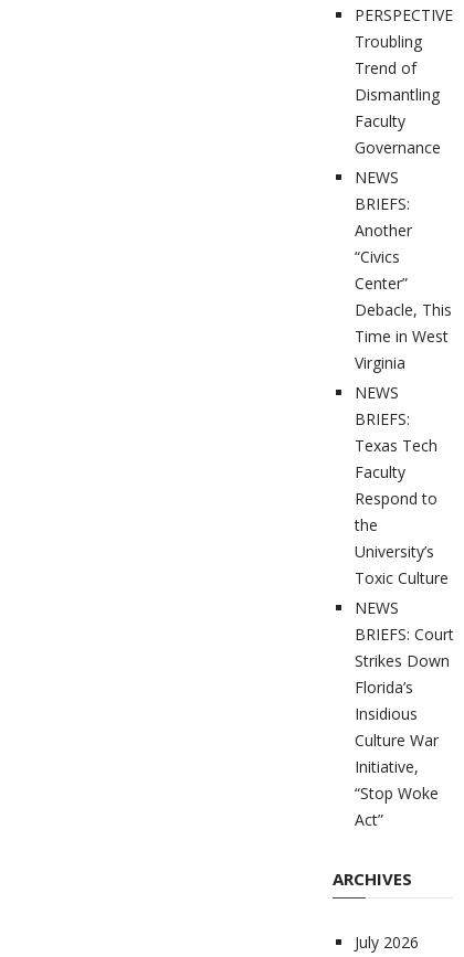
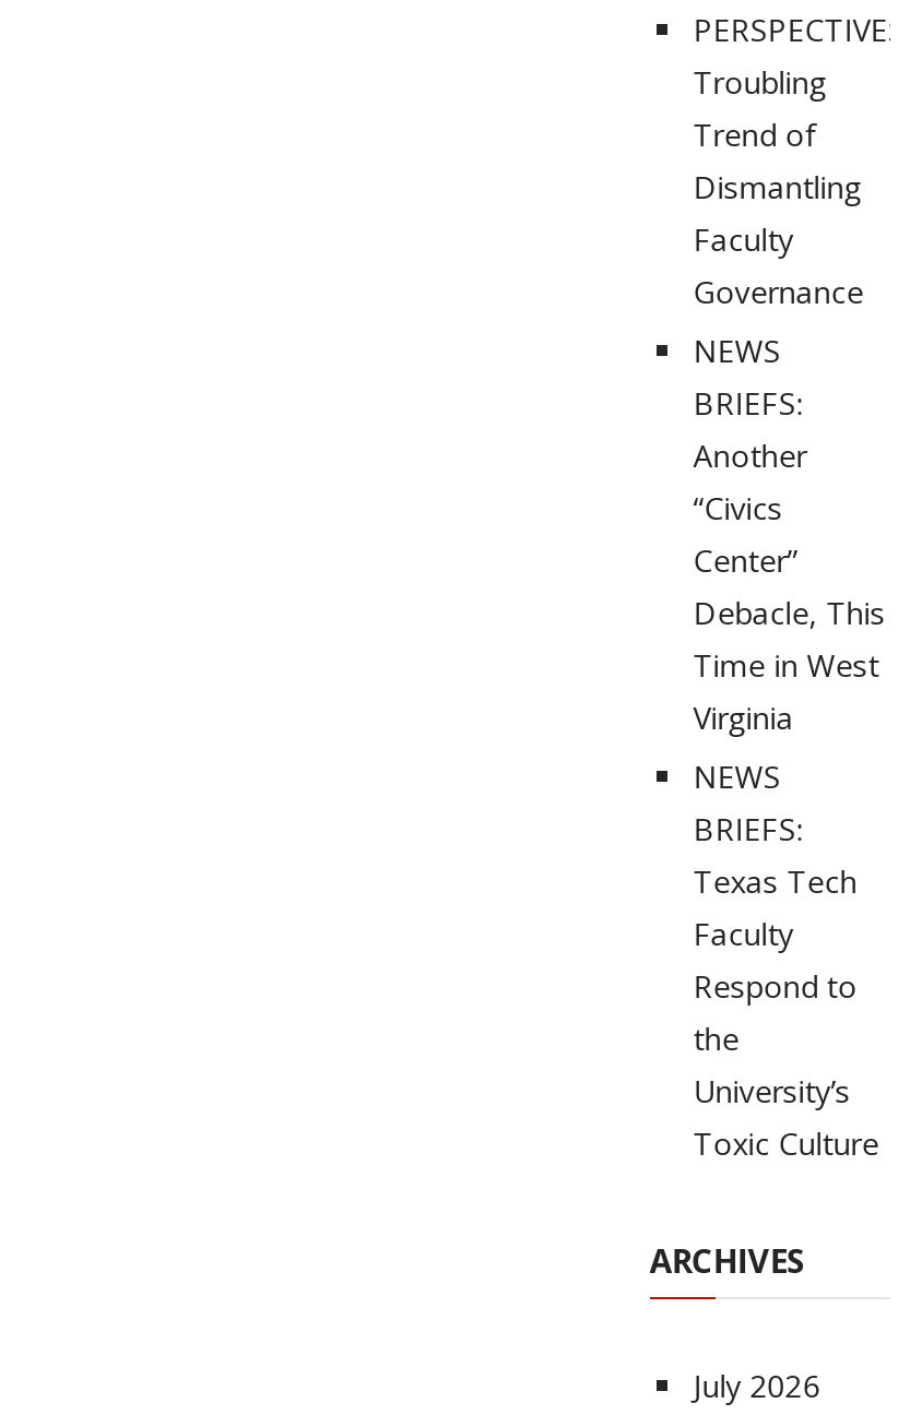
- NEWS
- BRIEFS: Court
- Strikes Down
- Florida’s
- Insidious
- Culture War
- Initiative,
- “Stop Woke
- Act”
